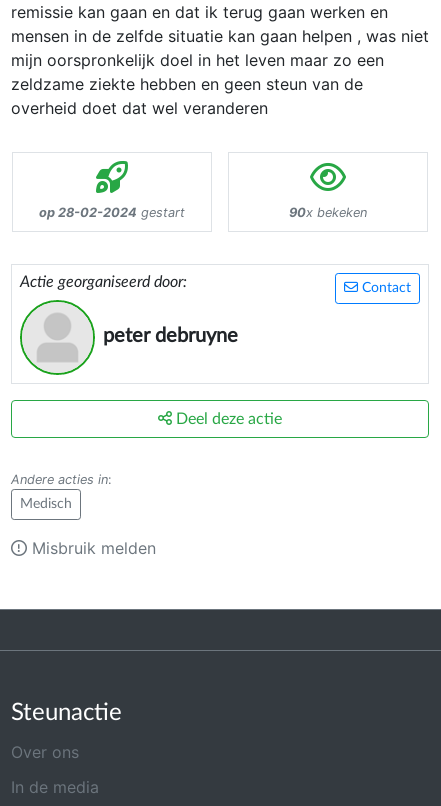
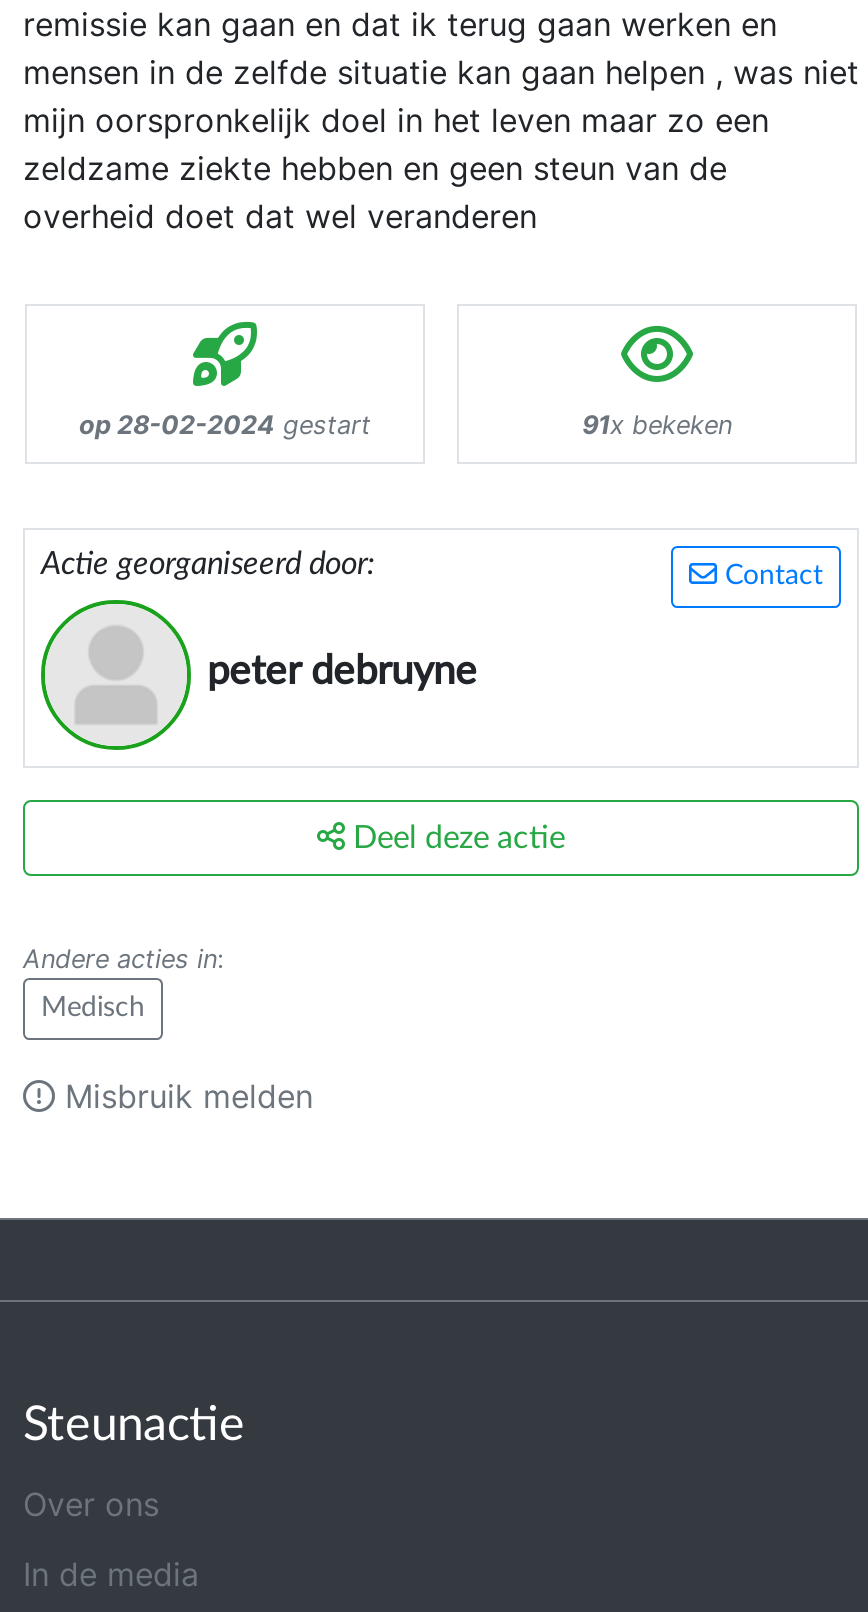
- 90x bekeken
+ 91x bekeken
